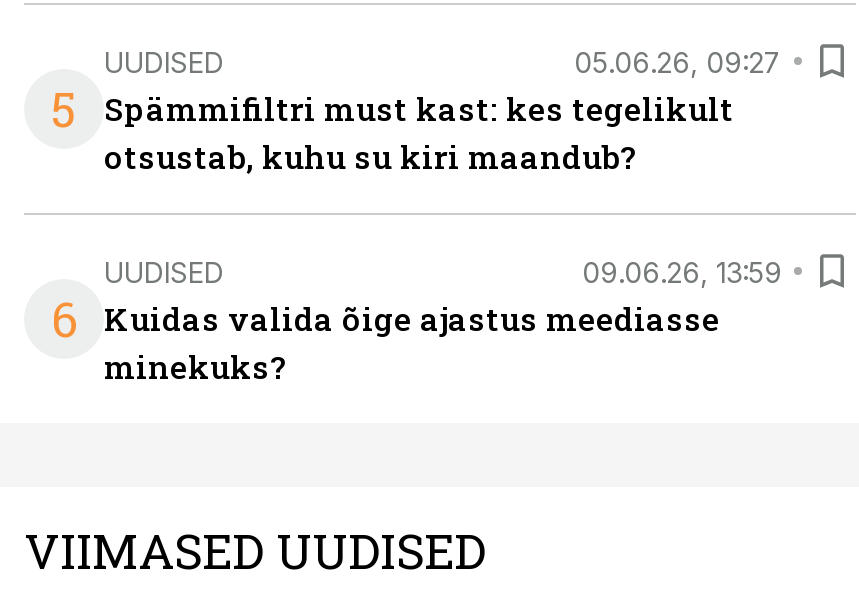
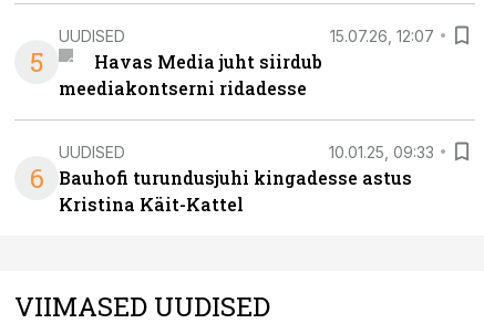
- 05.06.26, 09:27
- Spämmifiltri must kast: kes tegelikult
- otsustab, kuhu su kiri maandub?
+ 15.07.26, 12:07
+ Havas Media juht siirdub
+ meediakontserni ridadesse

- 09.06.26, 13:59
- Kuidas valida õige ajastus meediasse
- minekuks?
+ 10.01.25, 09:33
+ Bauhofi turundusjuhi kingadesse astus
+ Kristina Käit-Kattel
